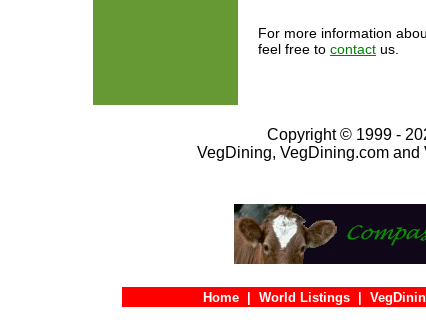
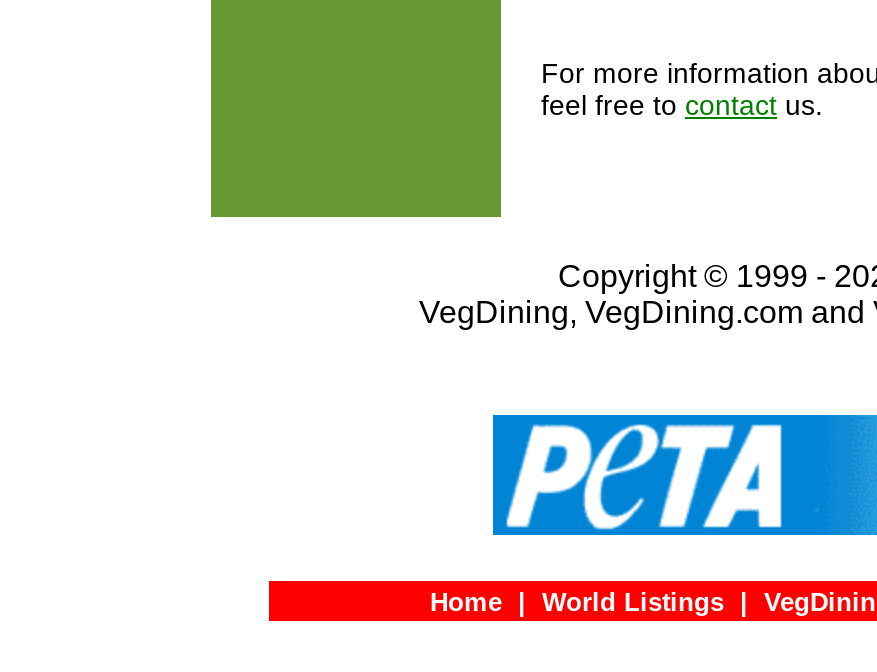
- [image]
+ [image]
